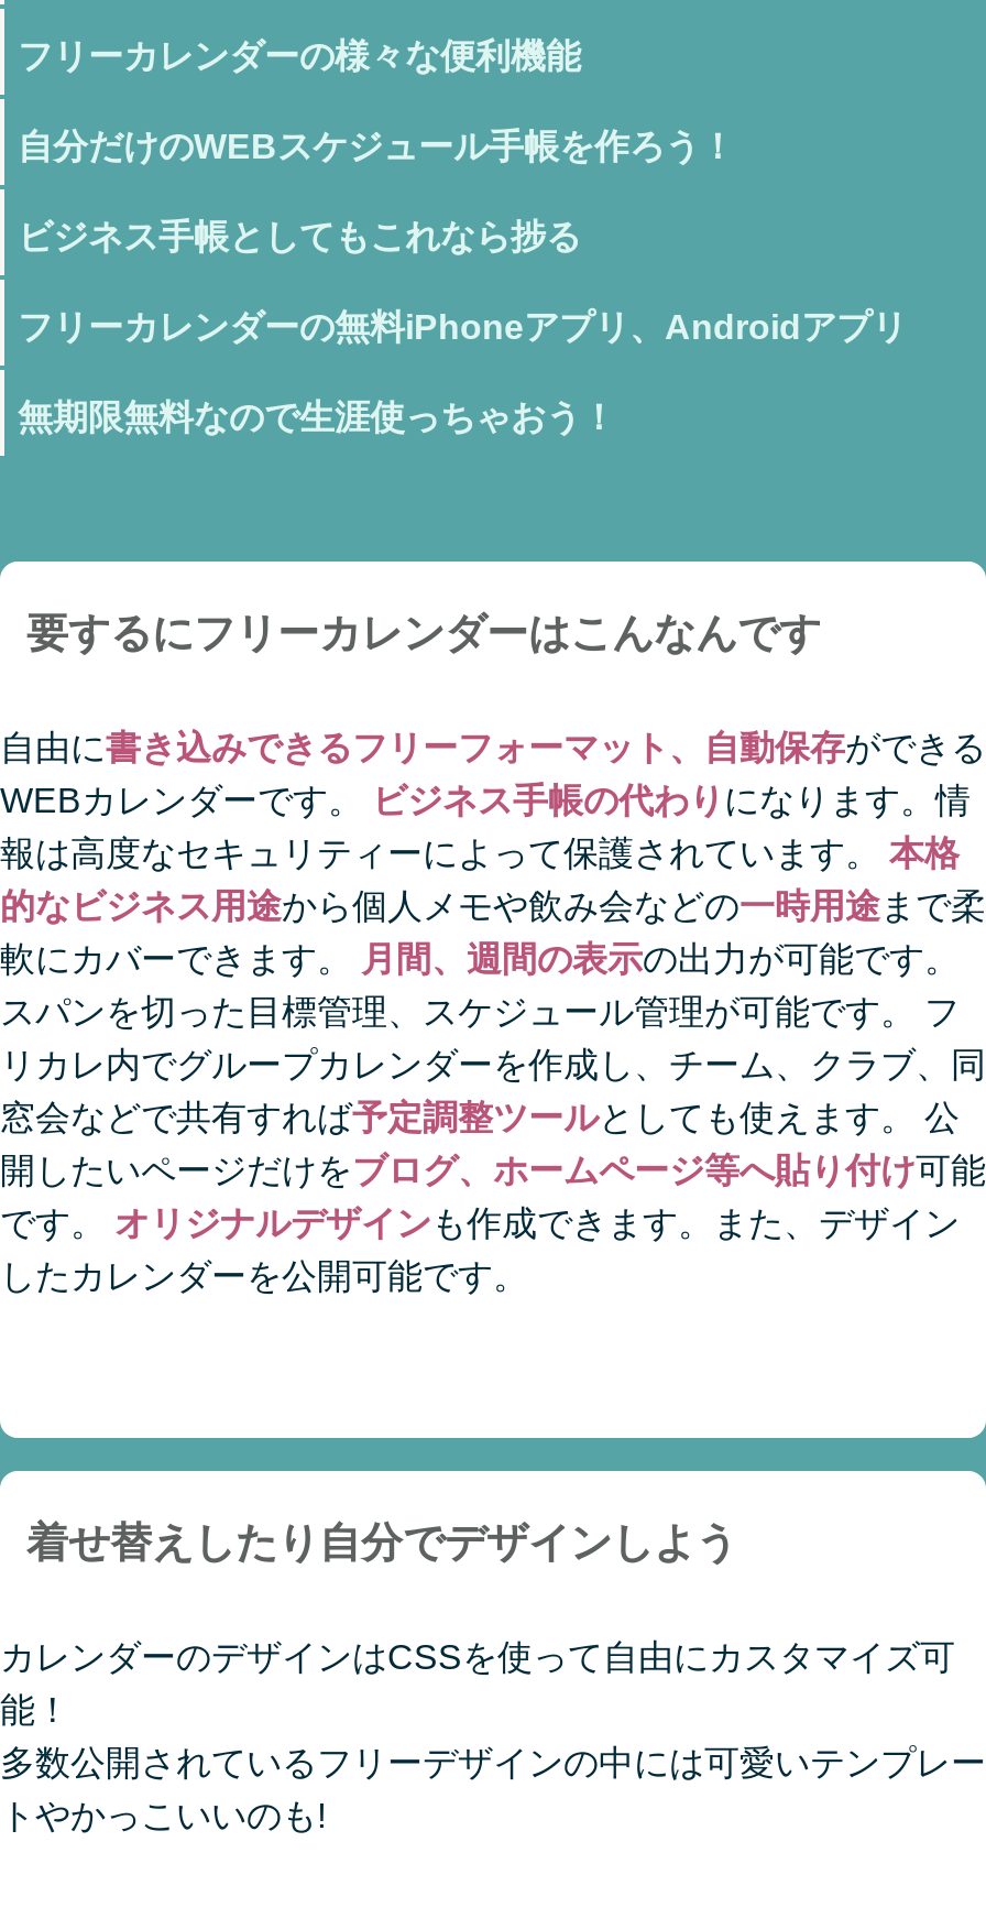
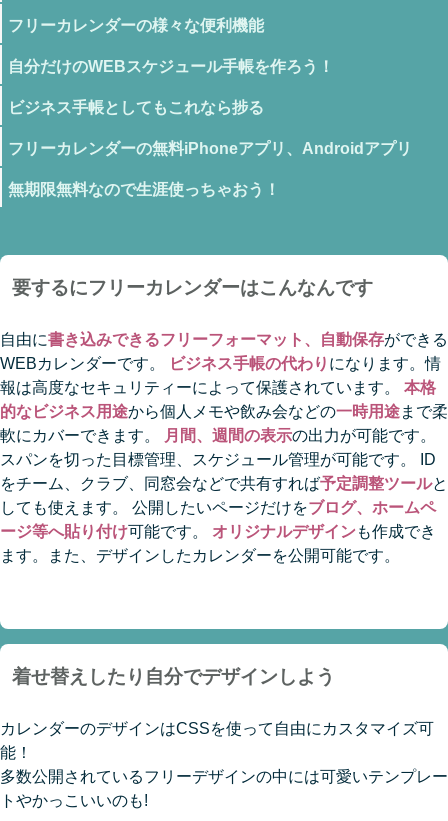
- スパンを切った目標管理、スケジュール管理が可能です。 フ
- リカレ内でグループカレンダーを作成し、チーム、クラブ、同
- 窓会などで共有すれば予定調整ツールとしても使えます。 公
- 開したいページだけをブログ、ホームページ等へ貼り付け可能
- です。オリジナルデザインも作成できます。また、デザイン
- したカレンダーを公開可能です。
+ スパンを切った目標管理、スケジュール管理が可能です。 ID
+ をチーム、クラブ、同窓会などで共有すれば予定調整ツールと
+ しても使えます。 公開したいページだけをブログ、ホームペ
+ ージ等へ貼り付け可能です。オリジナルデザインも作成でき
+ ます。また、デザインしたカレンダーを公開可能です。
